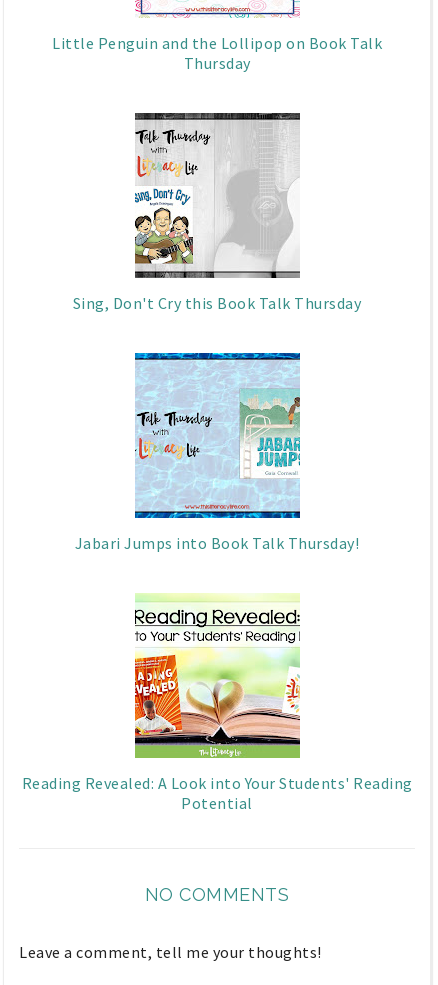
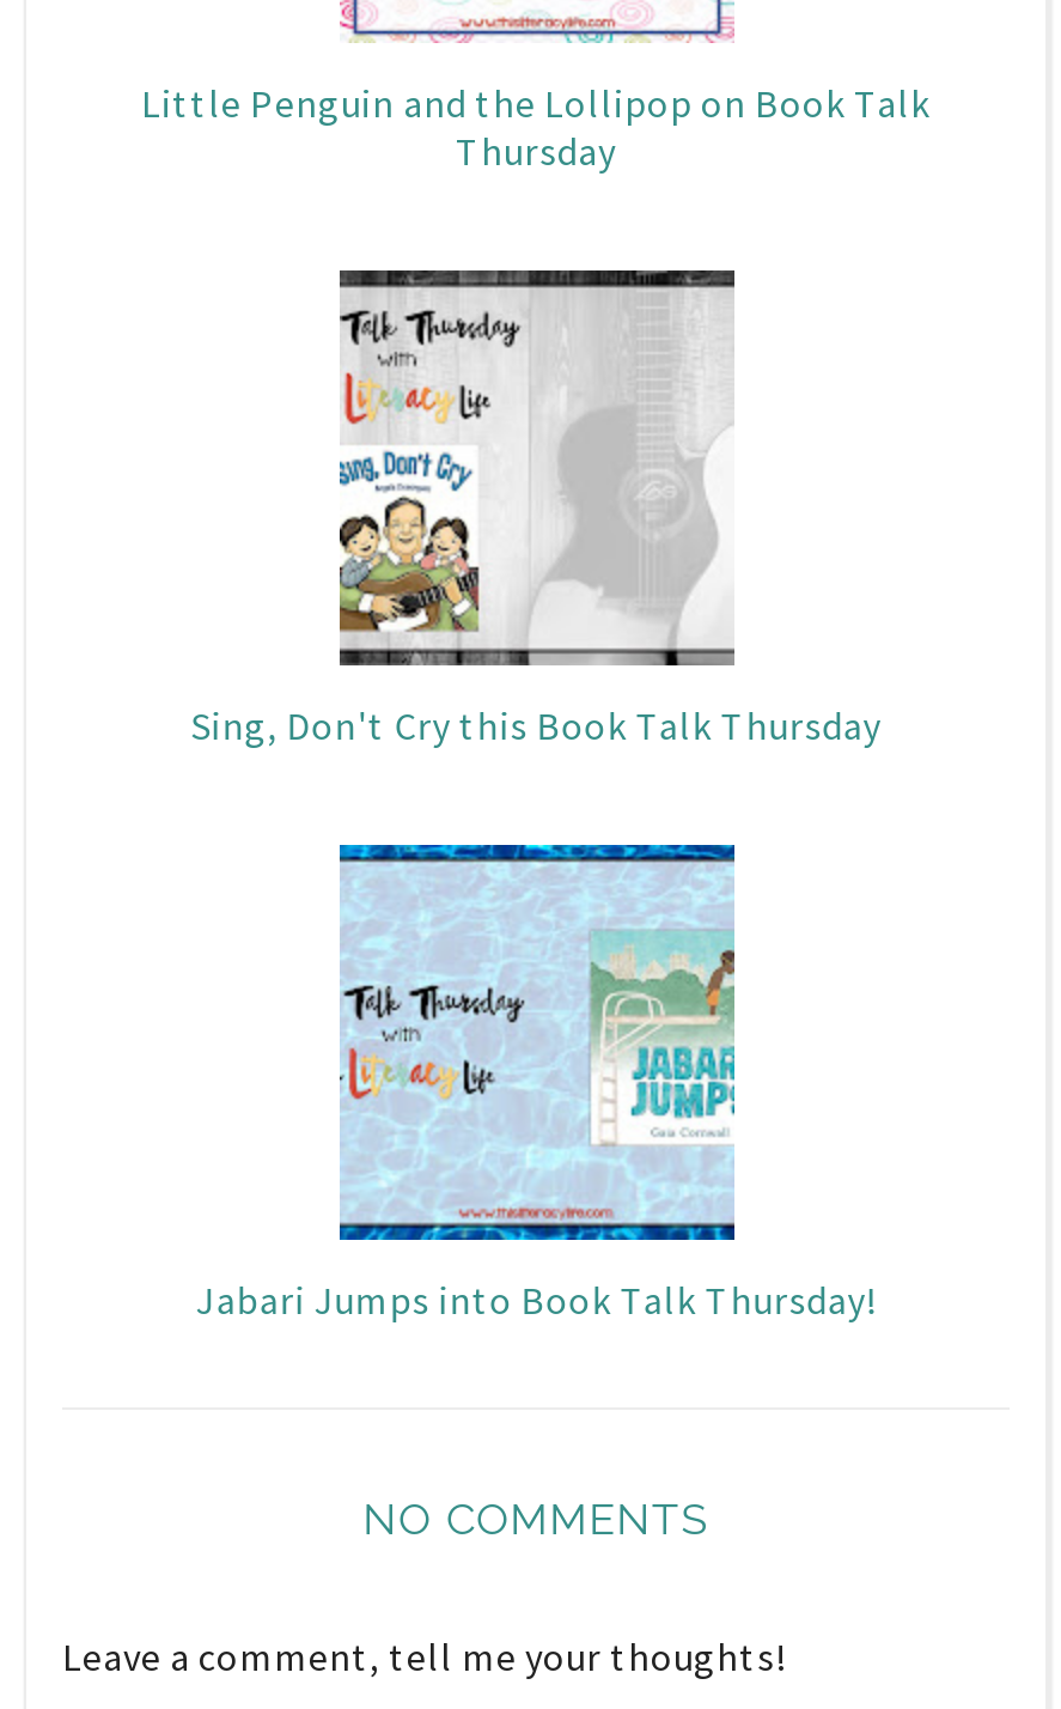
- [image]
- Reading Revealed: A Look into Your Students' Reading
- Potential
